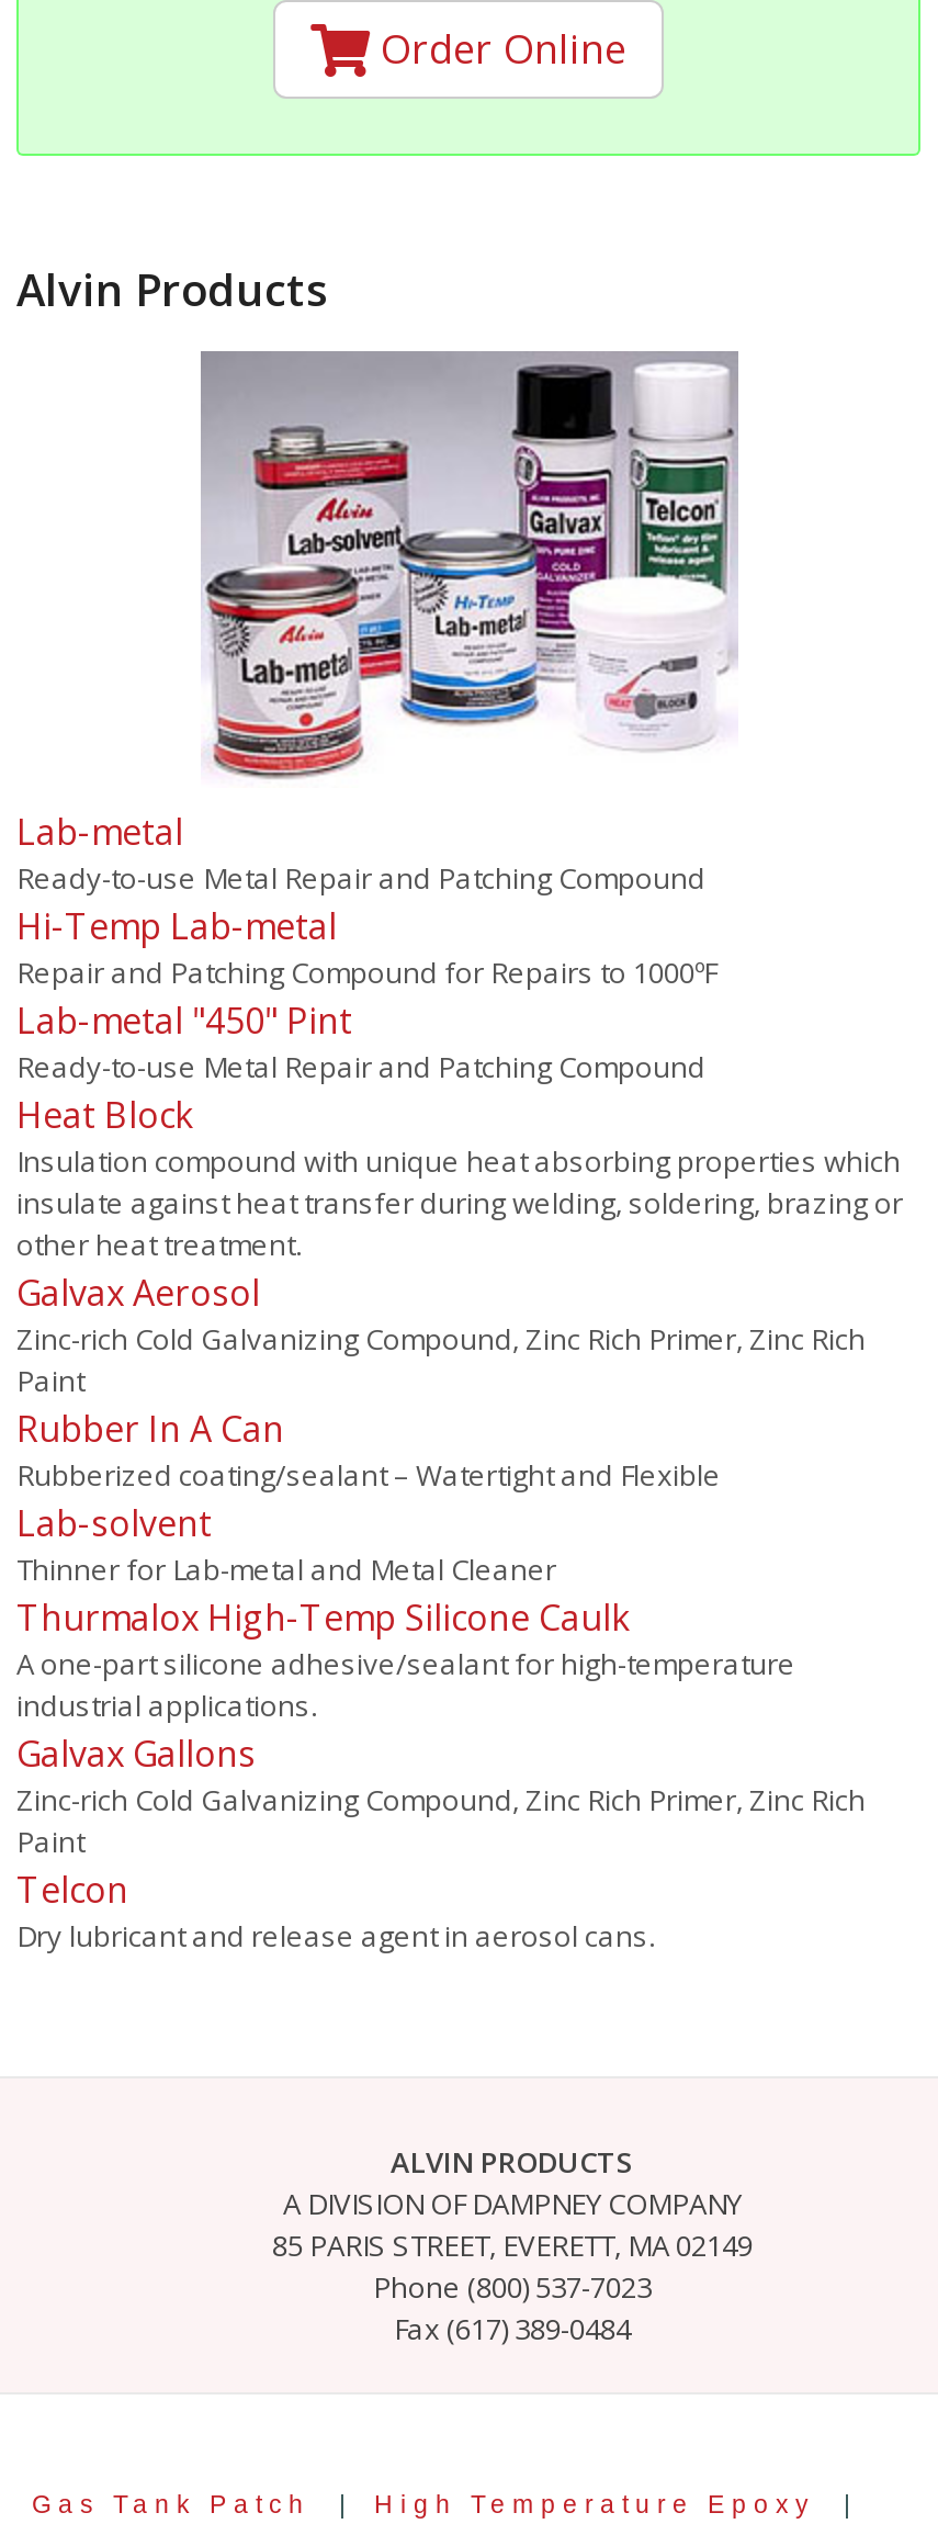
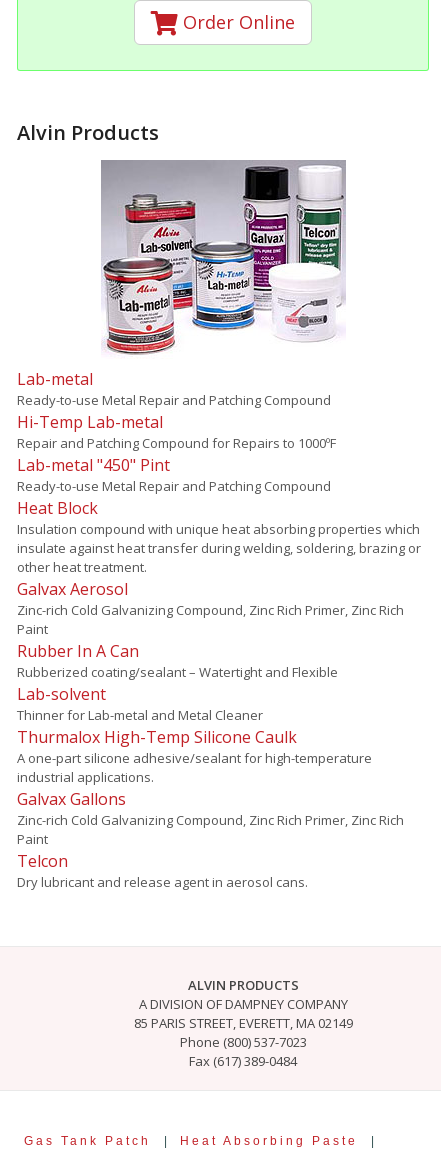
- High Temperature Epoxy
+ Heat Absorbing Paste
